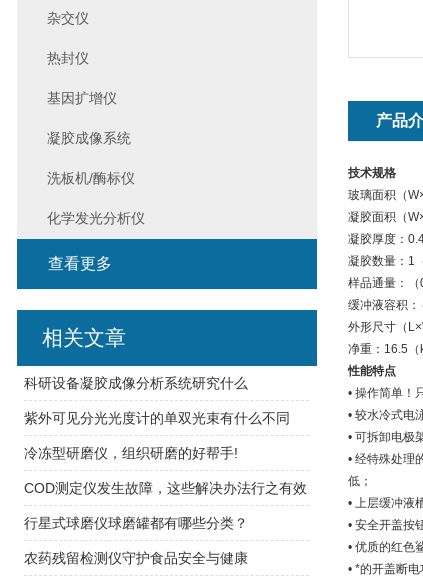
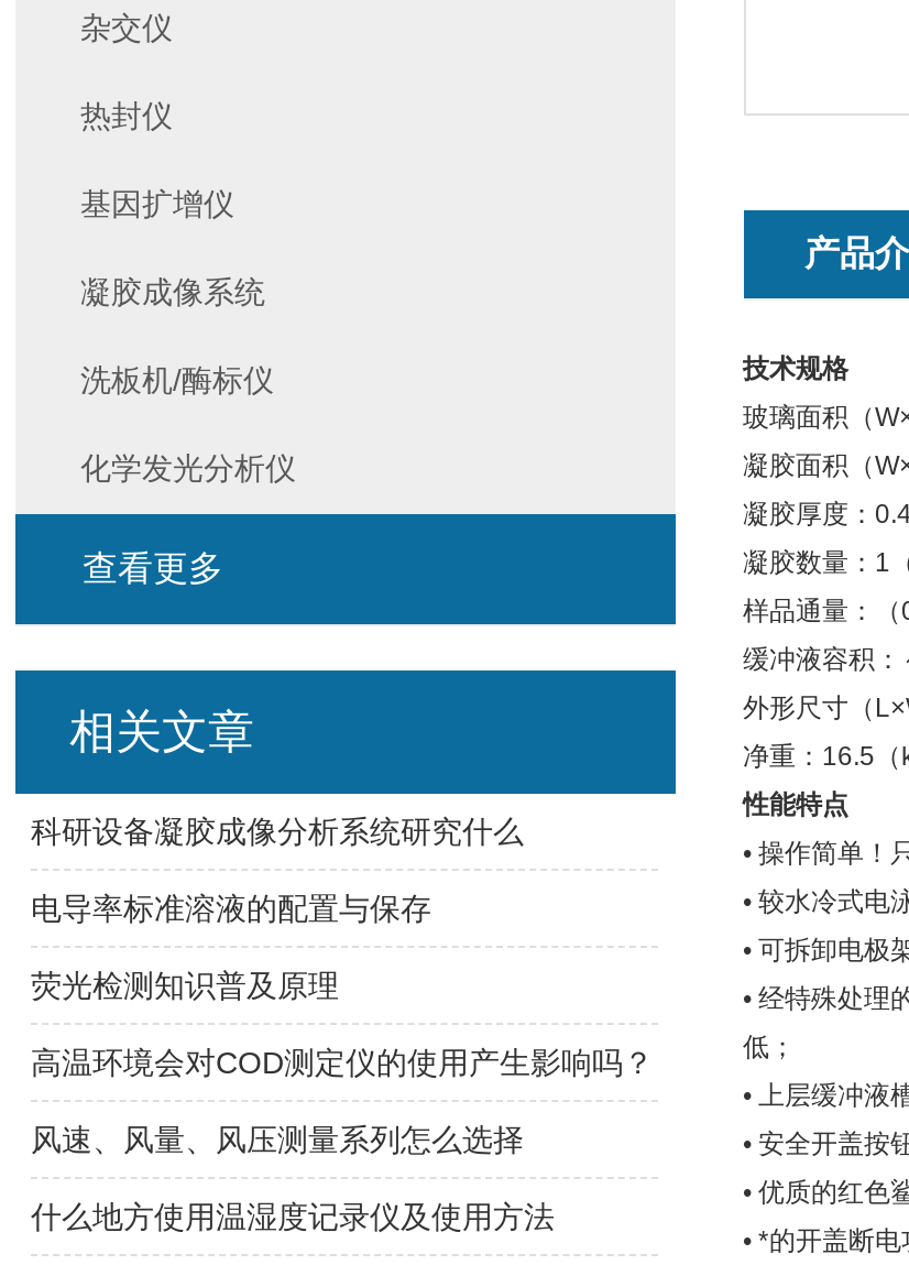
- 紫外可见分光光度计的单双光束有什么不同
+ 电导率标准溶液的配置与保存

- 冷冻型研磨仪，组织研磨的好帮手!
+ 荧光检测知识普及原理

- COD测定仪发生故障，这些解决办法行之有效
+ 高温环境会对COD测定仪的使用产生影响吗？

- 行星式球磨仪球磨罐都有哪些分类？
+ 风速、风量、风压测量系列怎么选择

- 农药残留检测仪守护食品安全与健康
+ 什么地方使用温湿度记录仪及使用方法
